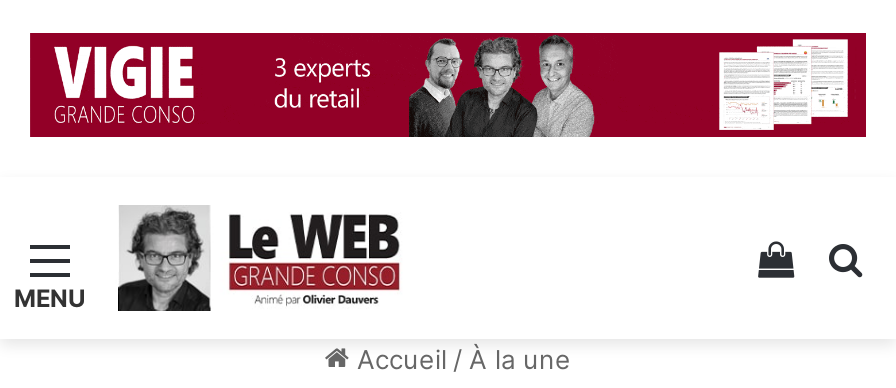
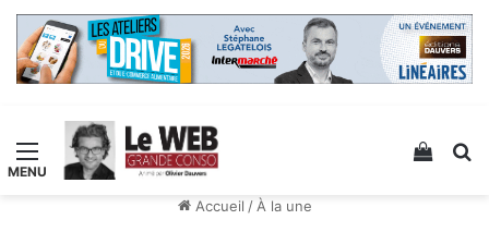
- [image]
+ [image]
